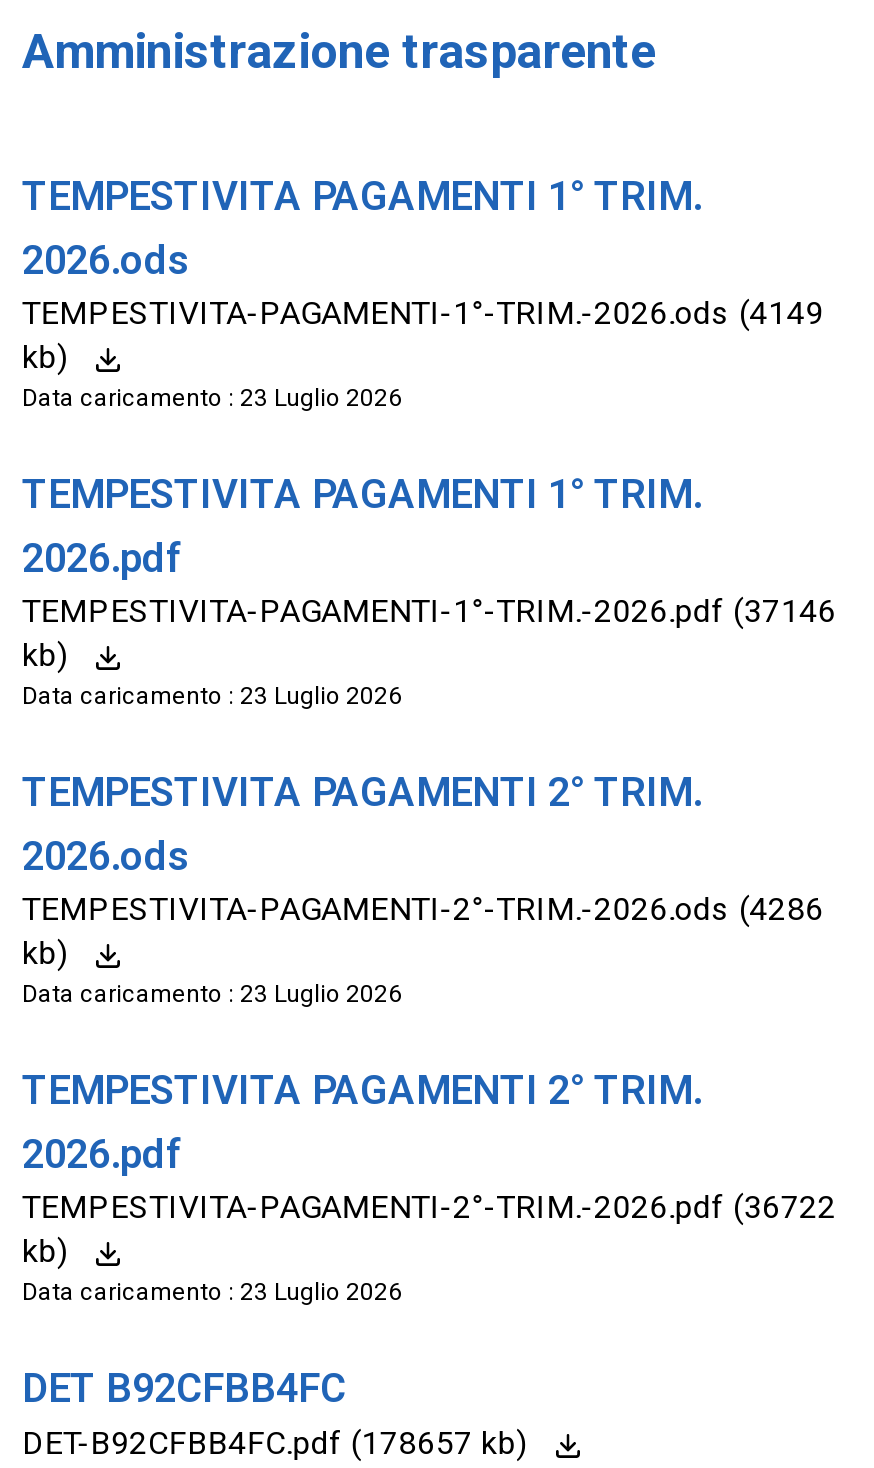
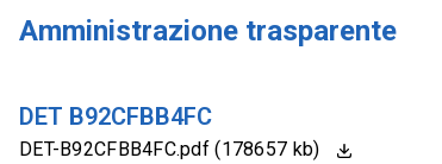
- TEMPESTIVITA PAGAMENTI 1° TRIM.
- 2026.ods
- TEMPESTIVITA-PAGAMENTI-1°-TRIM.-2026.ods (4149
- kb)
- Data caricamento : 23 Luglio 2026
- TEMPESTIVITA PAGAMENTI 1° TRIM.
- 2026.pdf
- TEMPESTIVITA-PAGAMENTI-1°-TRIM.-2026.pdf (37146
- kb)
- Data caricamento : 23 Luglio 2026
- TEMPESTIVITA PAGAMENTI 2° TRIM.
- 2026.ods
- TEMPESTIVITA-PAGAMENTI-2°-TRIM.-2026.ods (4286
- kb)
- Data caricamento : 23 Luglio 2026
- TEMPESTIVITA PAGAMENTI 2° TRIM.
- 2026.pdf
- TEMPESTIVITA-PAGAMENTI-2°-TRIM.-2026.pdf (36722
- kb)
- Data caricamento : 23 Luglio 2026
